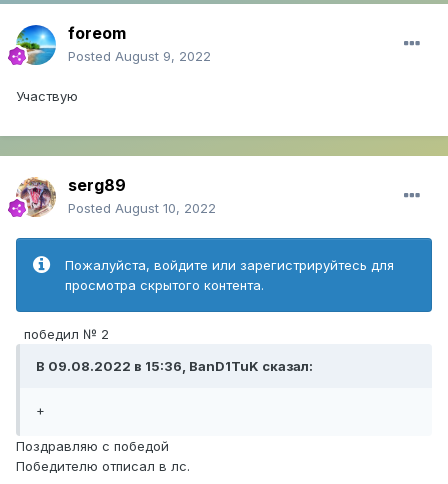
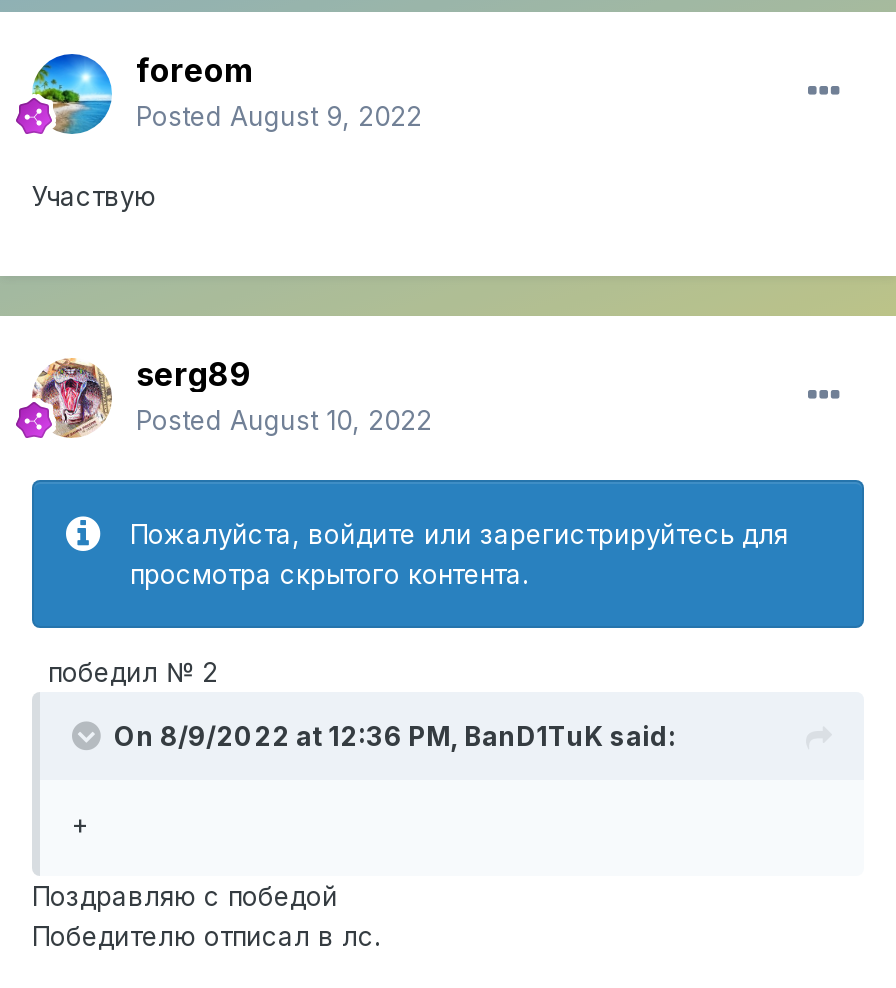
- В 09.08.2022 в 15:36, BanD1TuK сказал:
+ On 8/9/2022 at 12:36 PM, BanD1TuK said:
